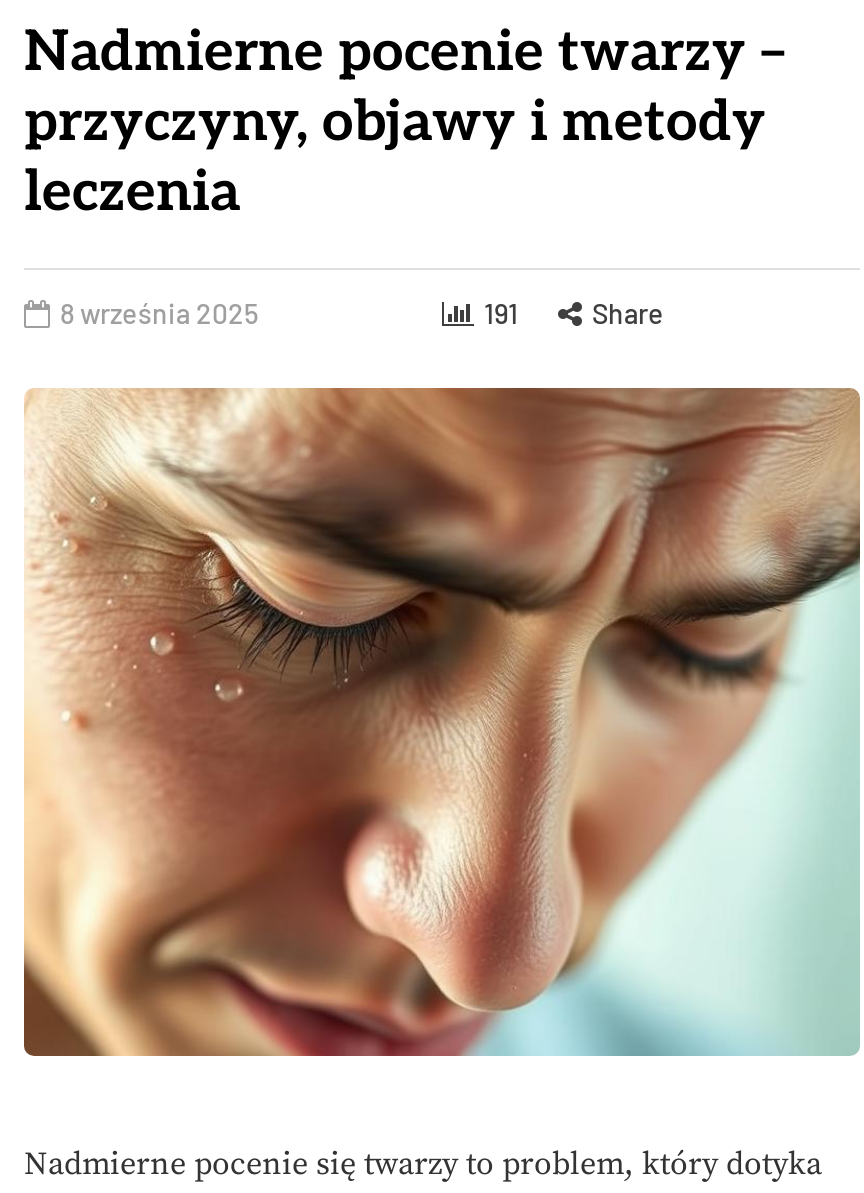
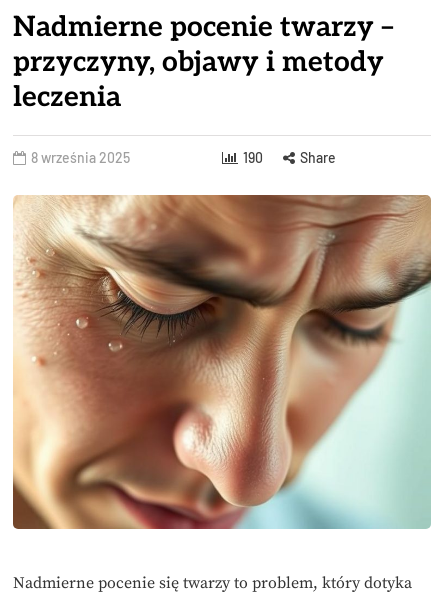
- 191
+ 190
